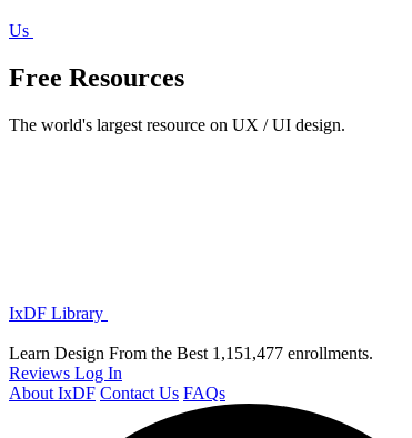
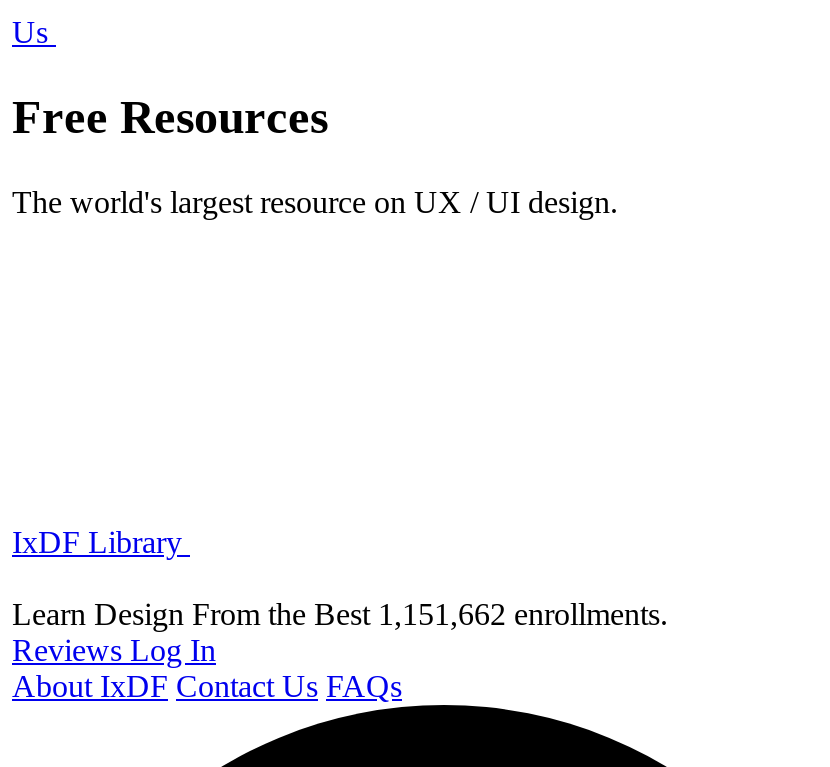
- Learn Design From the Best 1,151,477 enrollments.
+ Learn Design From the Best 1,151,662 enrollments.
